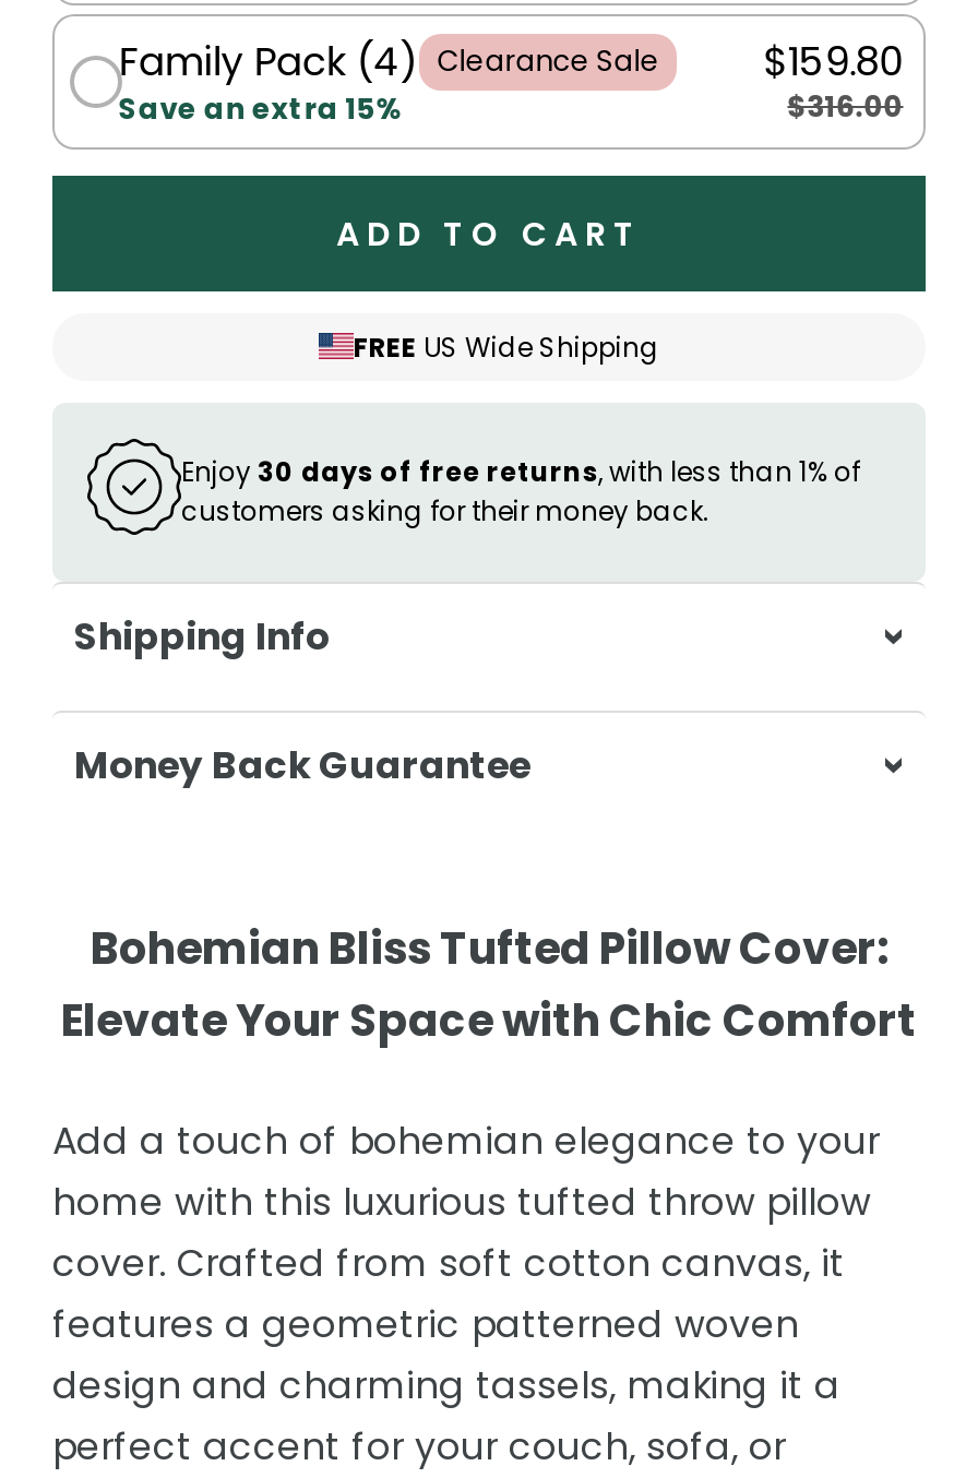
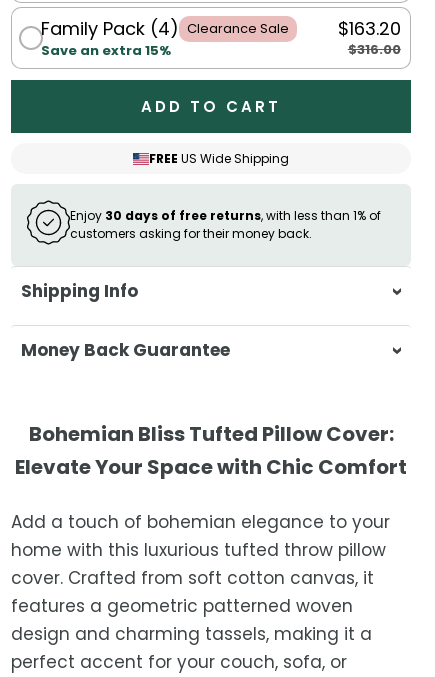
- Family Pack (4) Clearance Sale $159.80
+ Family Pack (4) Clearance Sale $163.20
